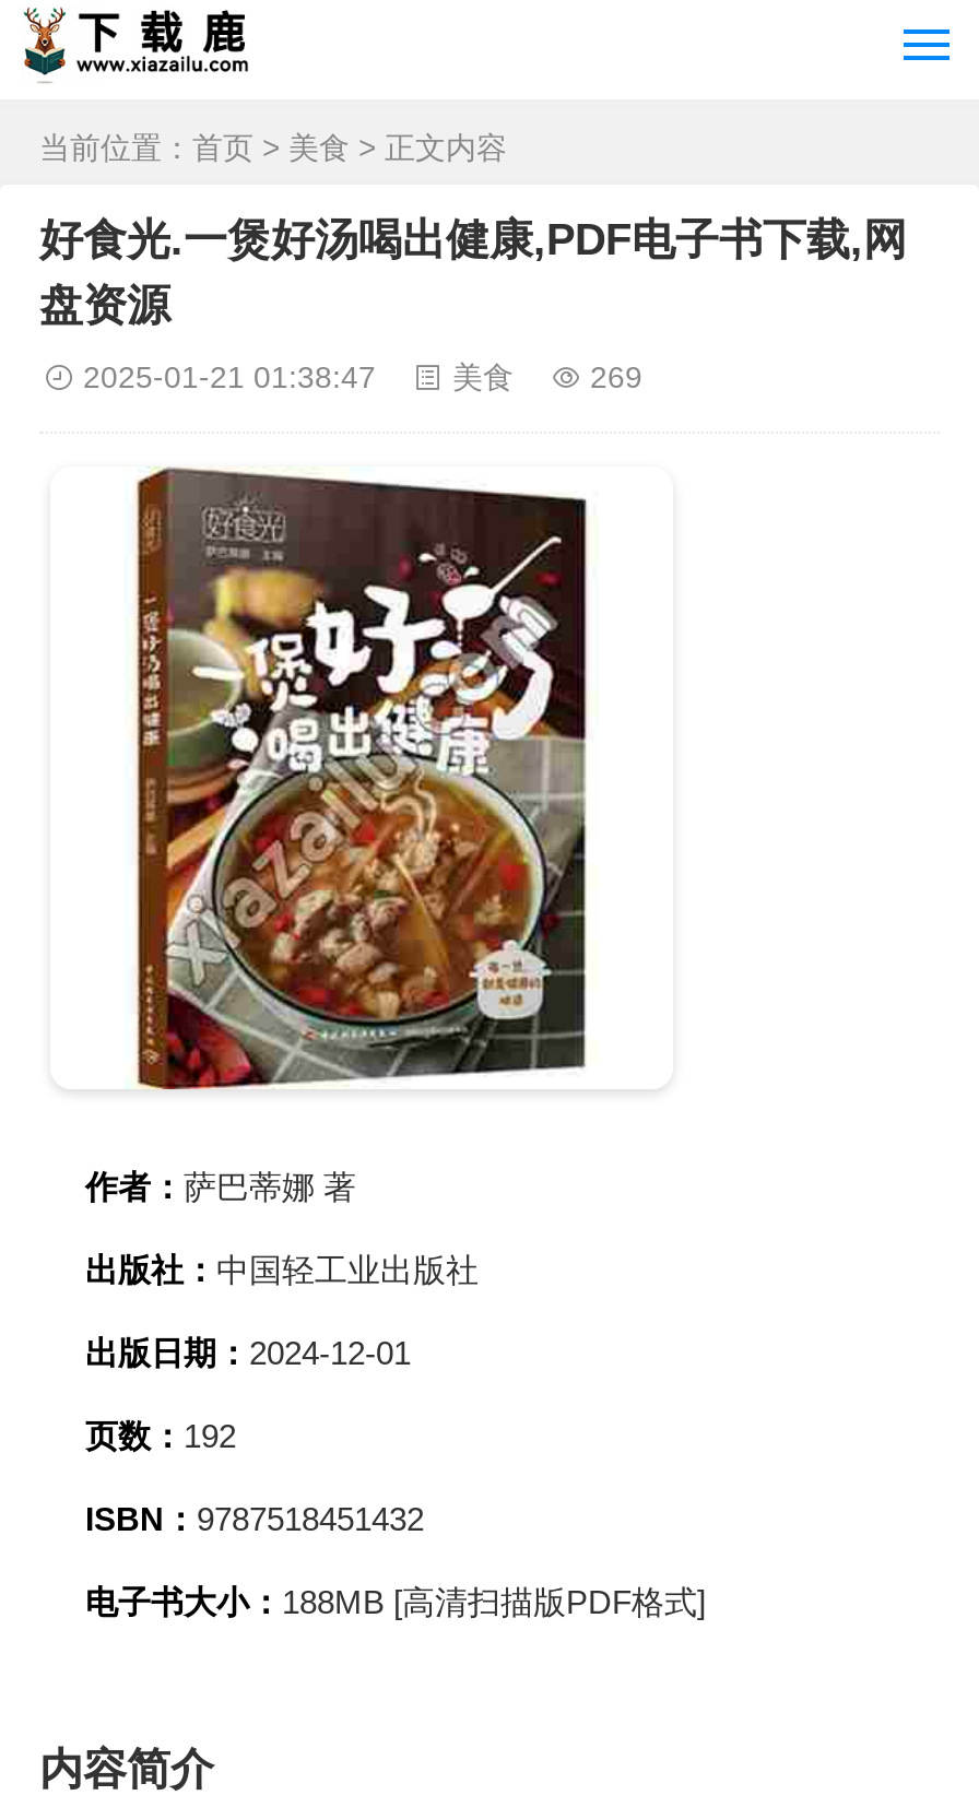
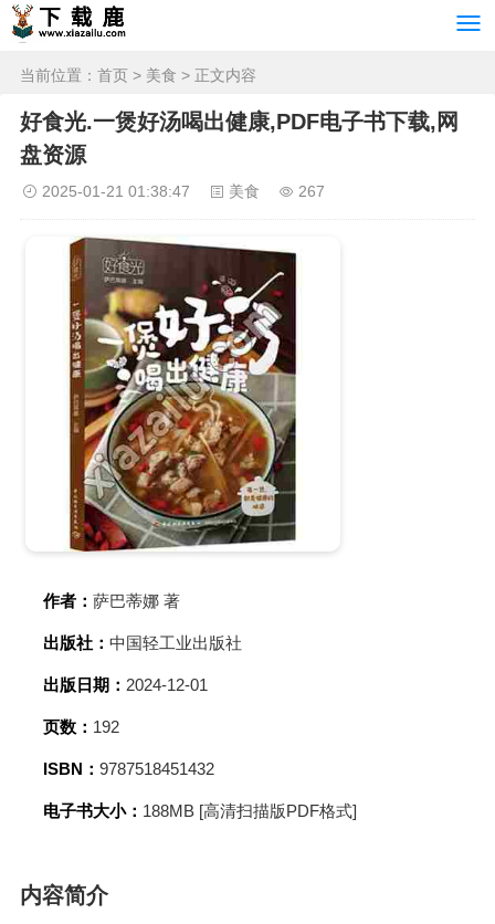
- 269
+ 267
